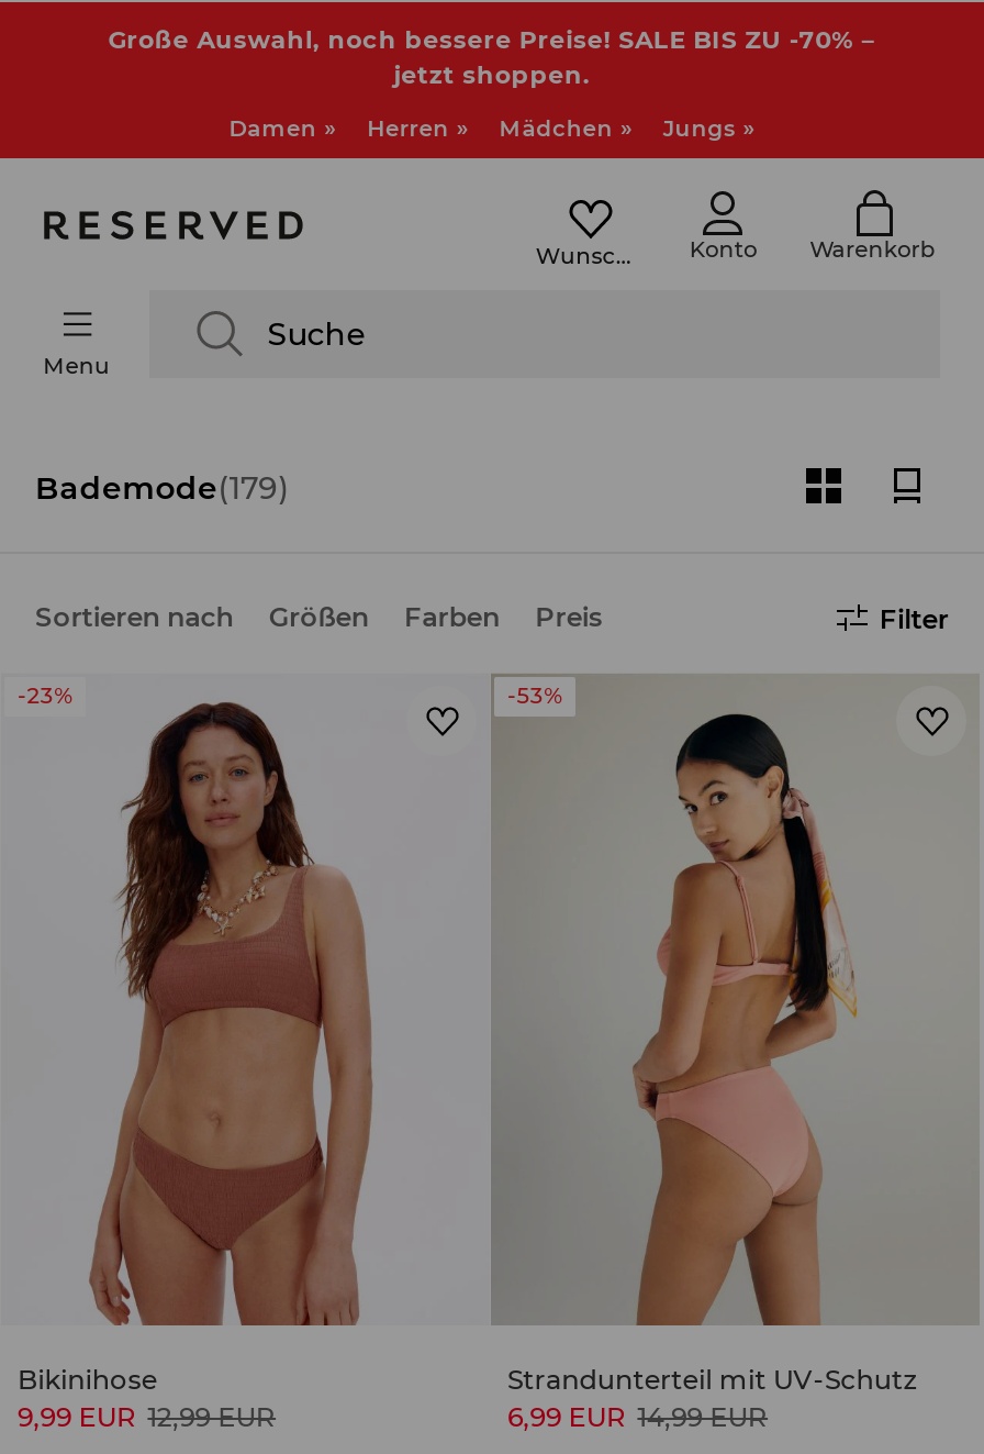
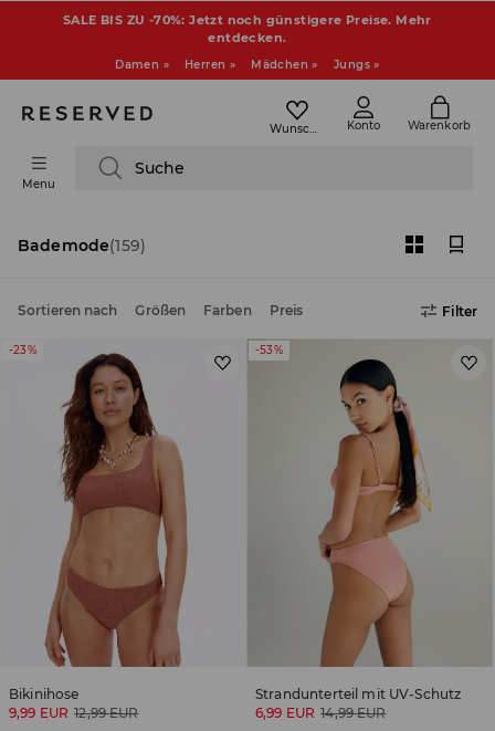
- Große Auswahl, noch bessere Preise! SALE BIS ZU -70% –
- jetzt shoppen.
+ SALE BIS ZU -70%: Jetzt noch günstigere Preise. Mehr
+ entdecken.

- Bademode(179)
+ Bademode(159)
